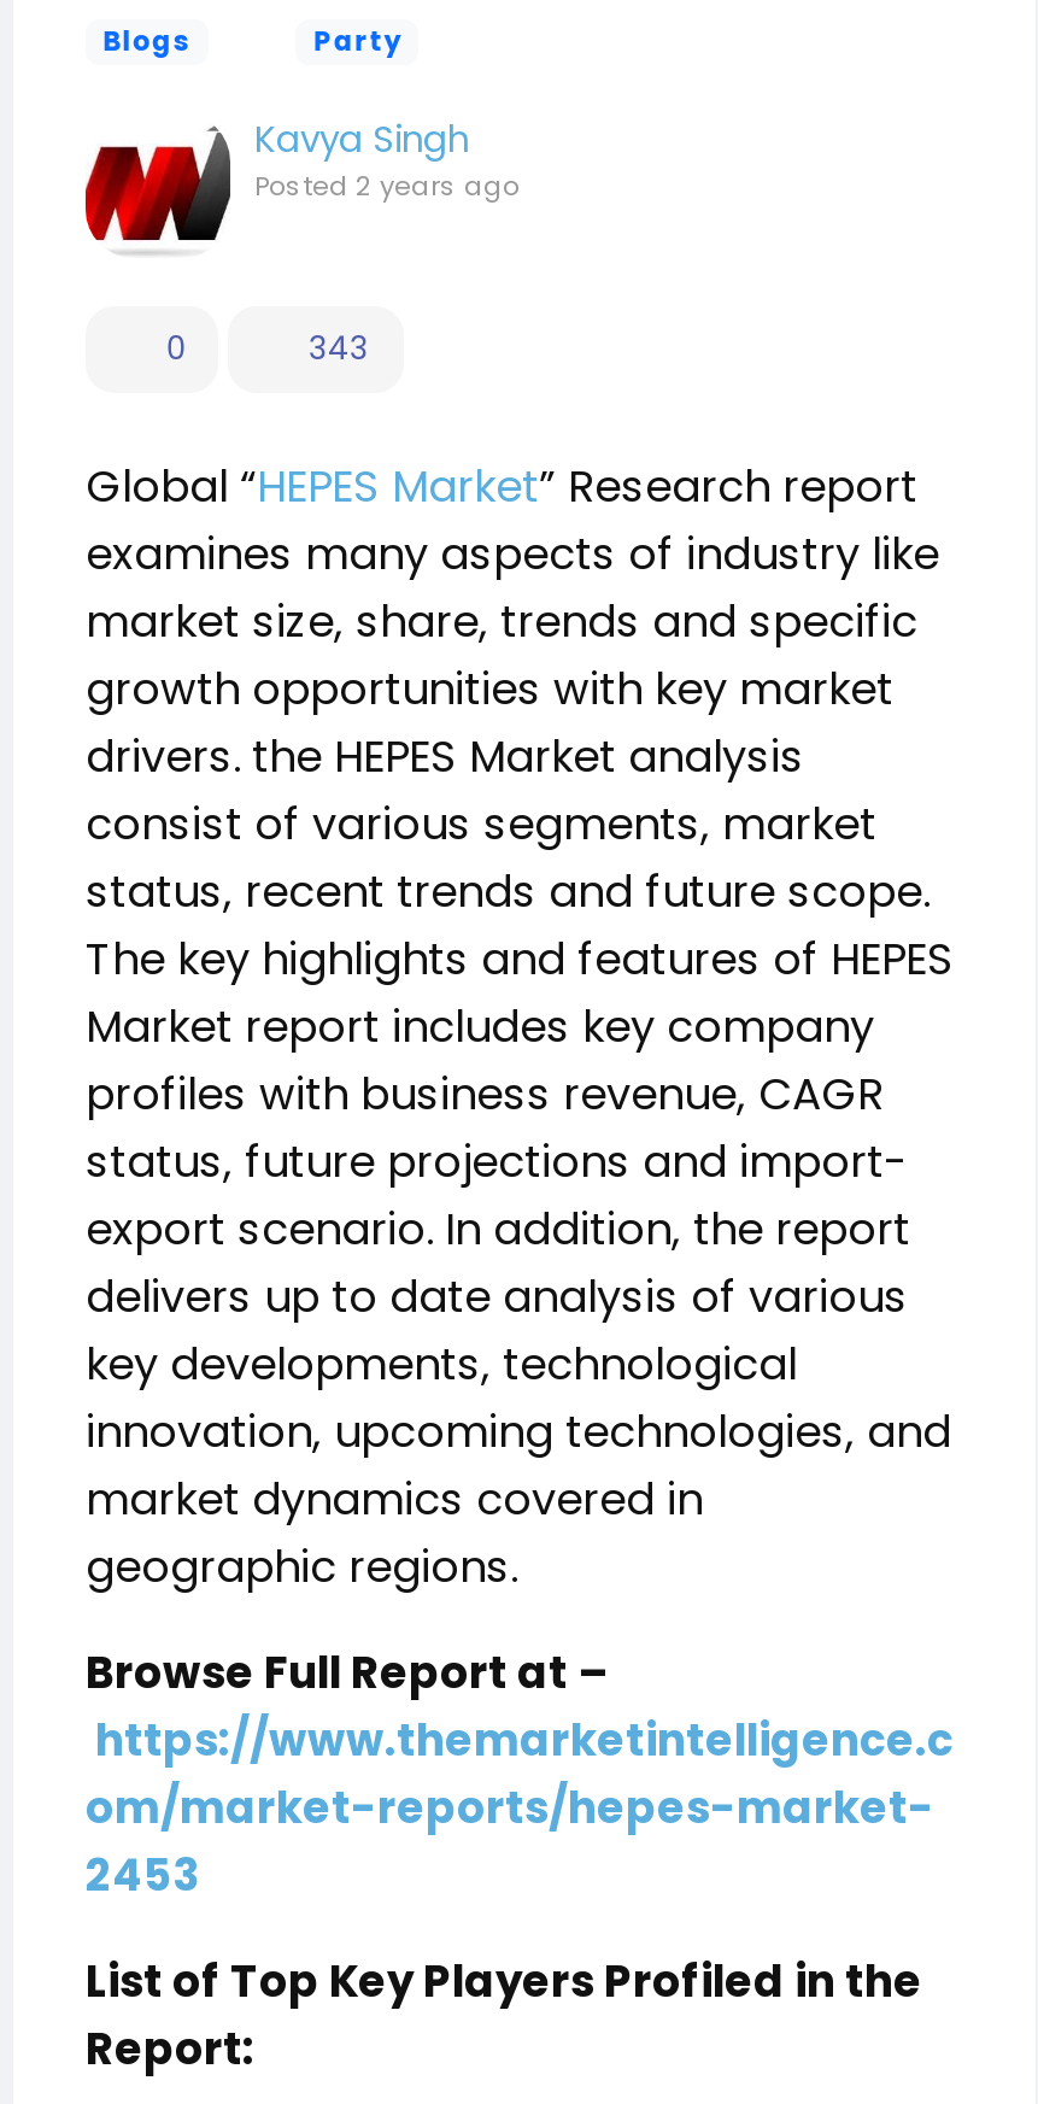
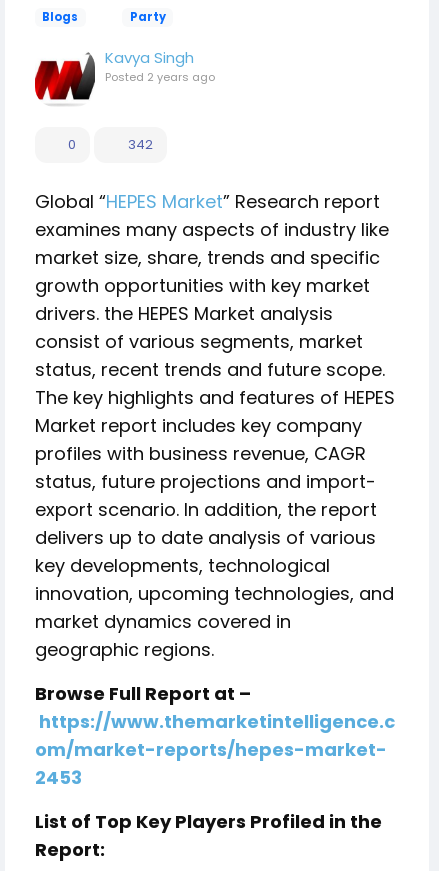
- 343
+ 342
